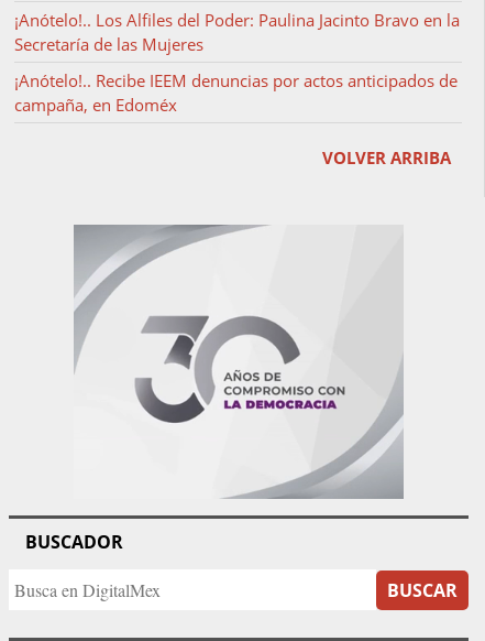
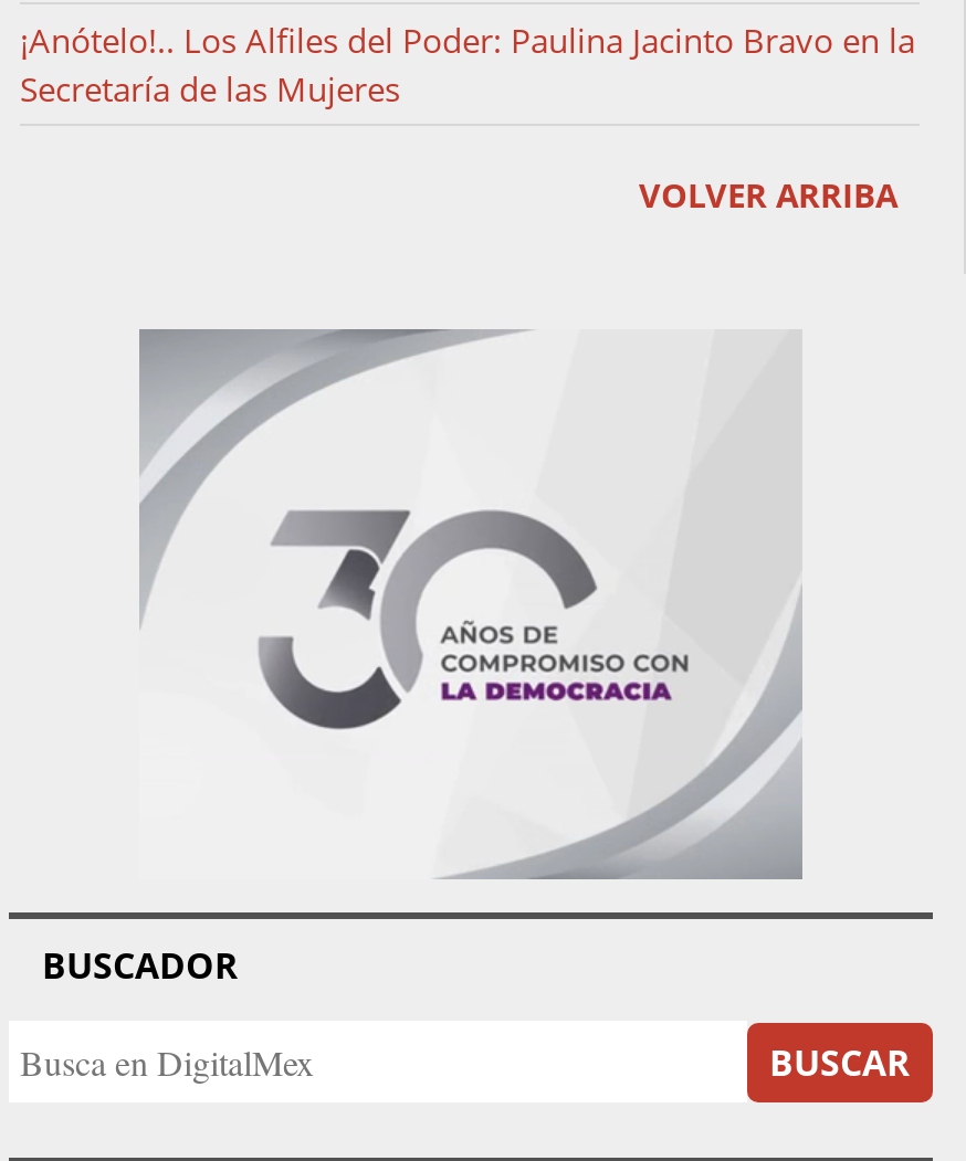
- ¡Anótelo!.. Recibe IEEM denuncias por actos anticipados de
- campaña, en Edoméx
